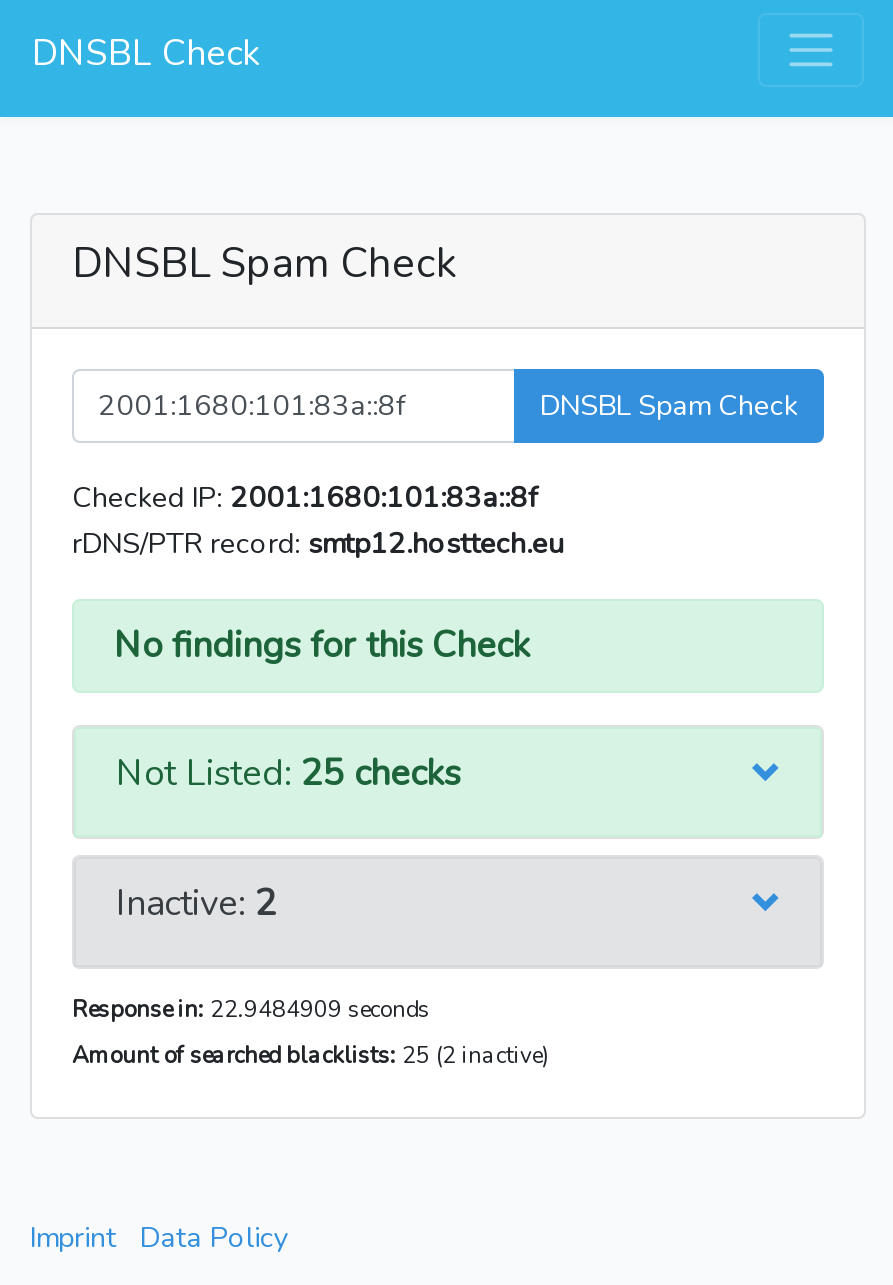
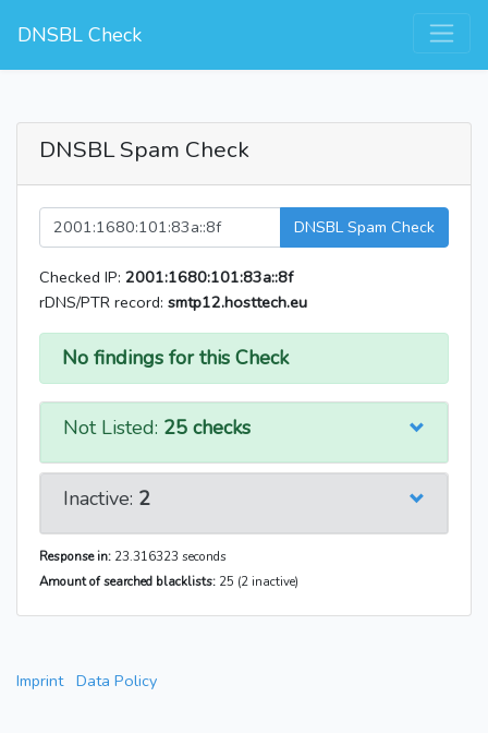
- Response in: 22.9484909 seconds
+ Response in: 23.316323 seconds
